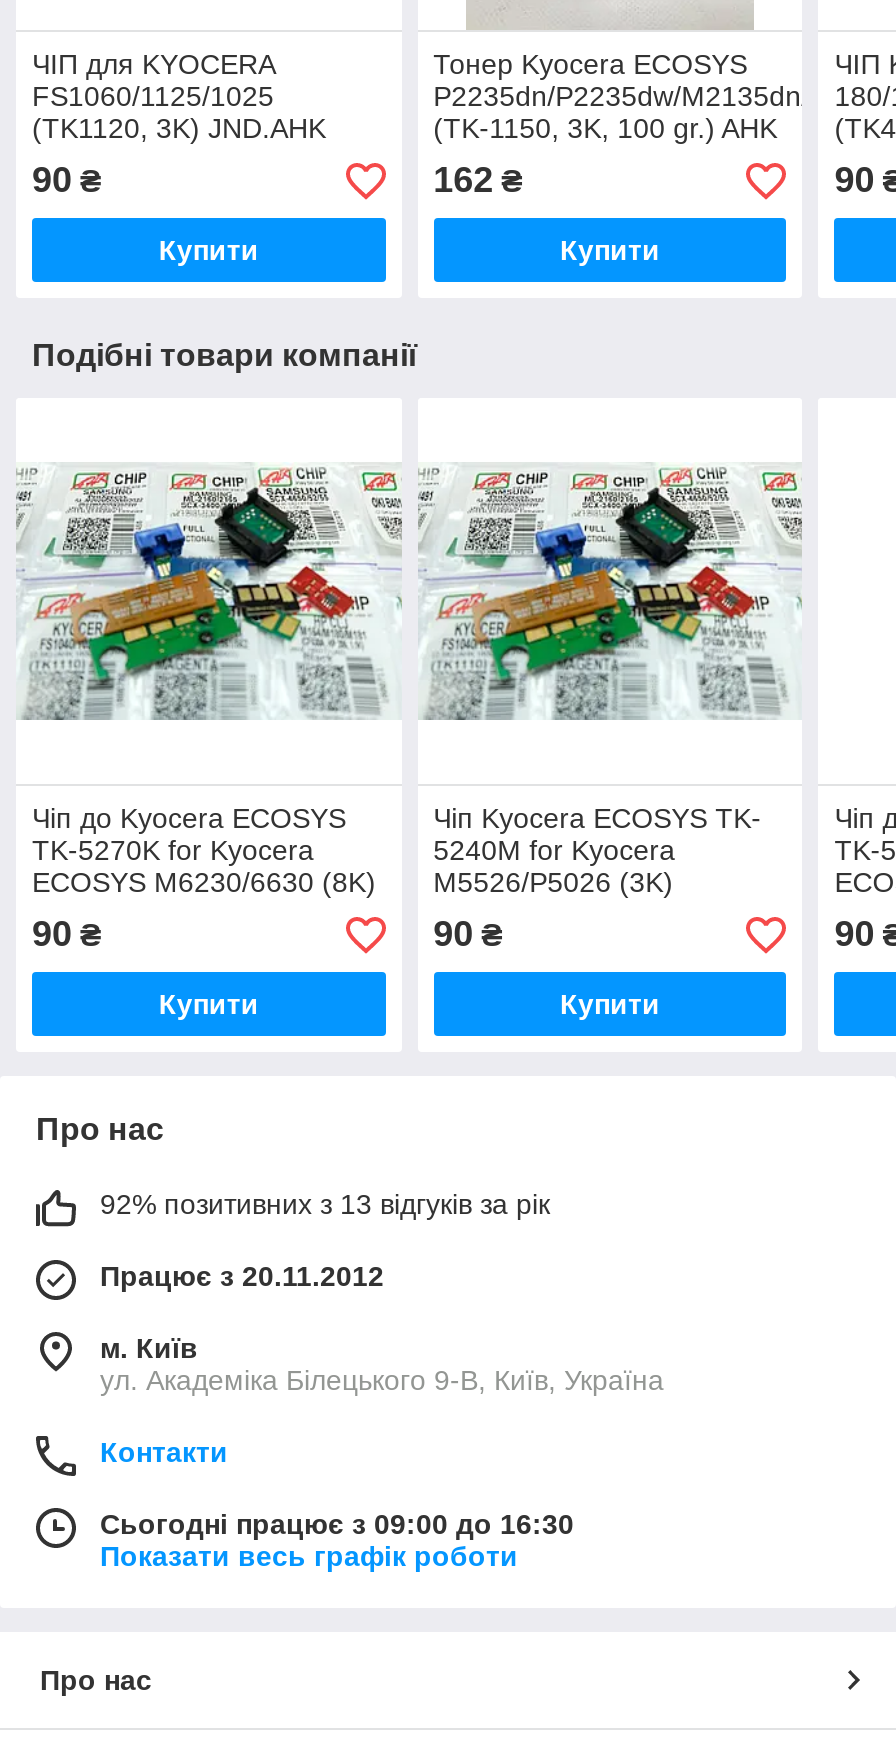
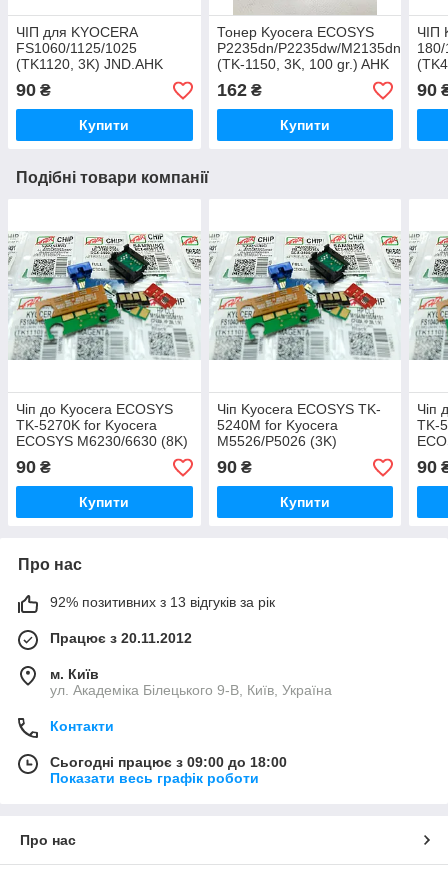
+ [image]

- Сьогодні працює з 09:00 до 16:30
+ Сьогодні працює з 09:00 до 18:00
